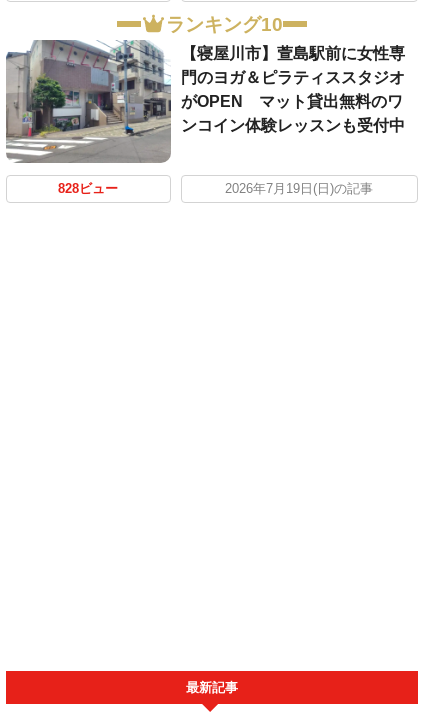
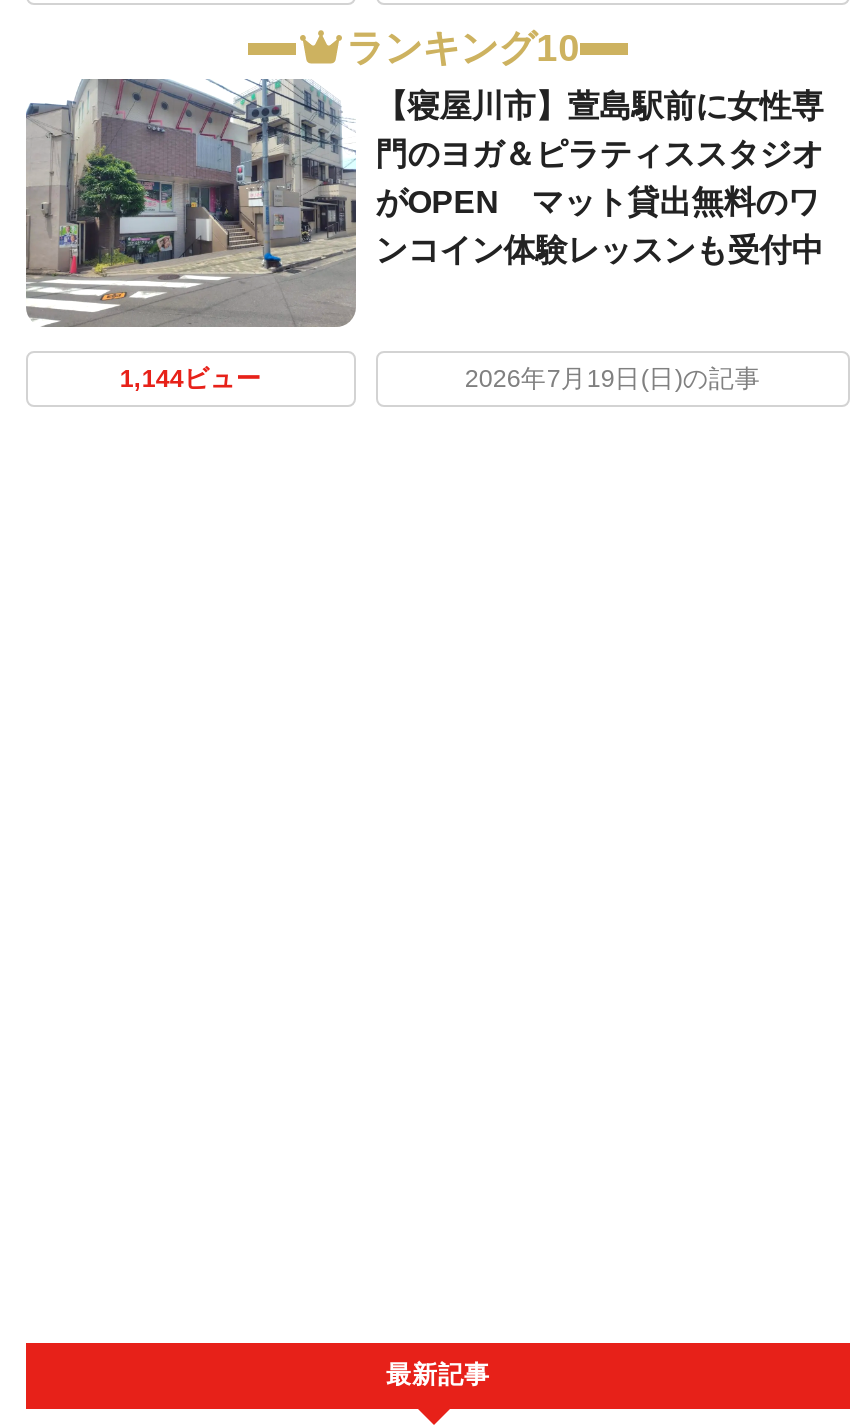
- 828ビュー
+ 1,144ビュー
